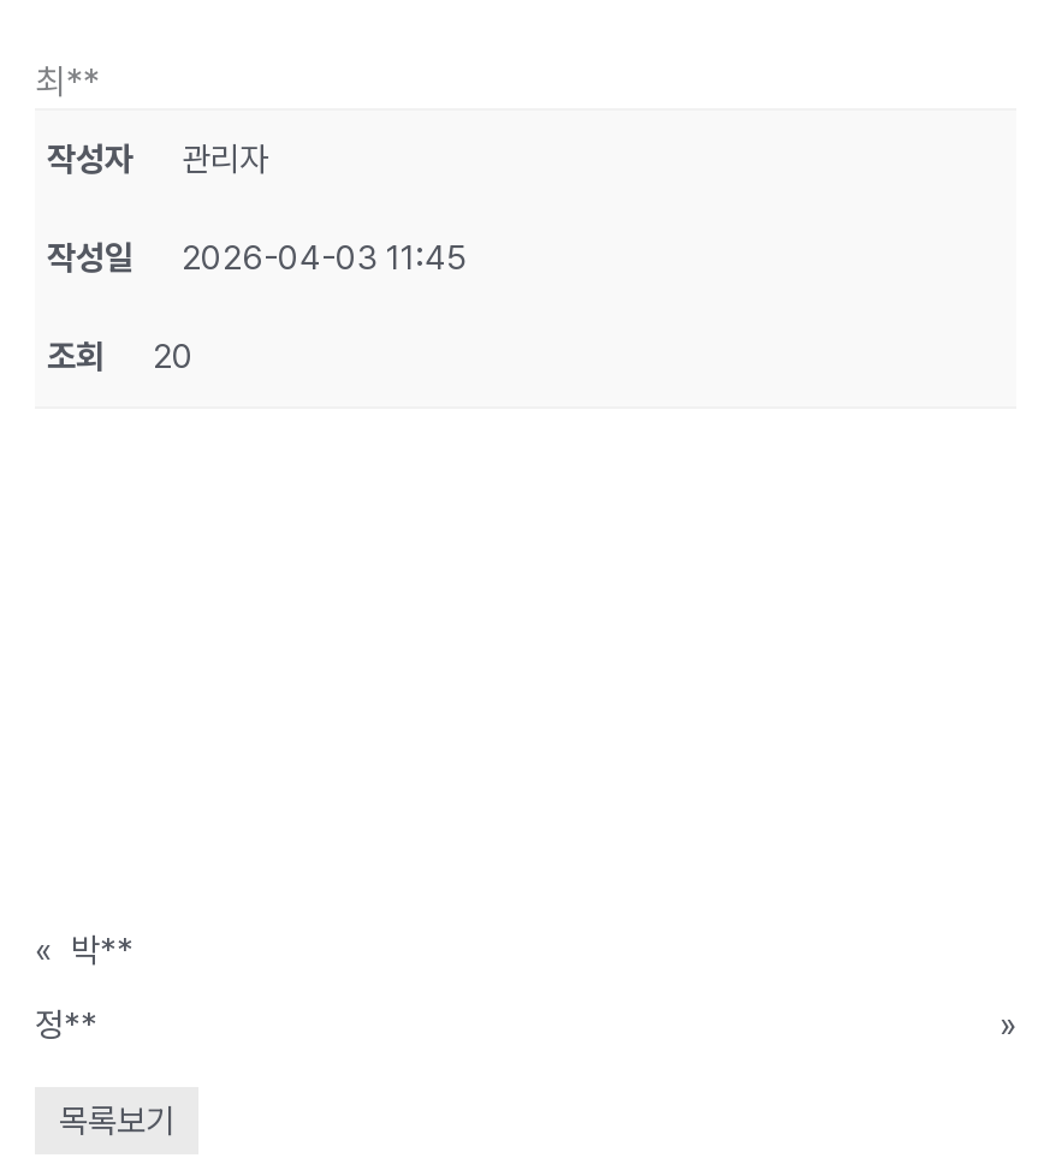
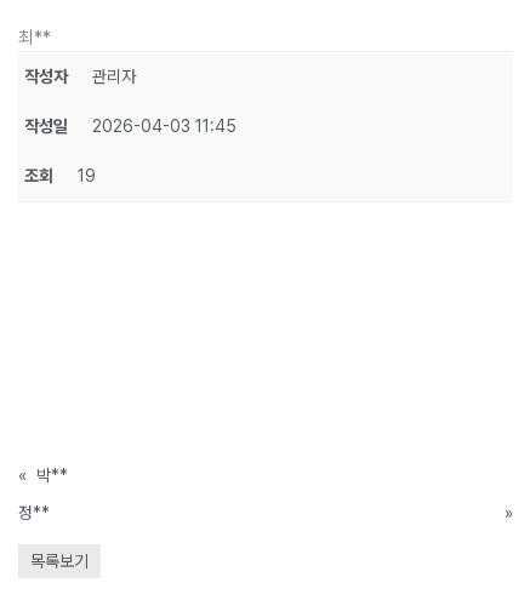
- 조회 20
+ 조회 19
